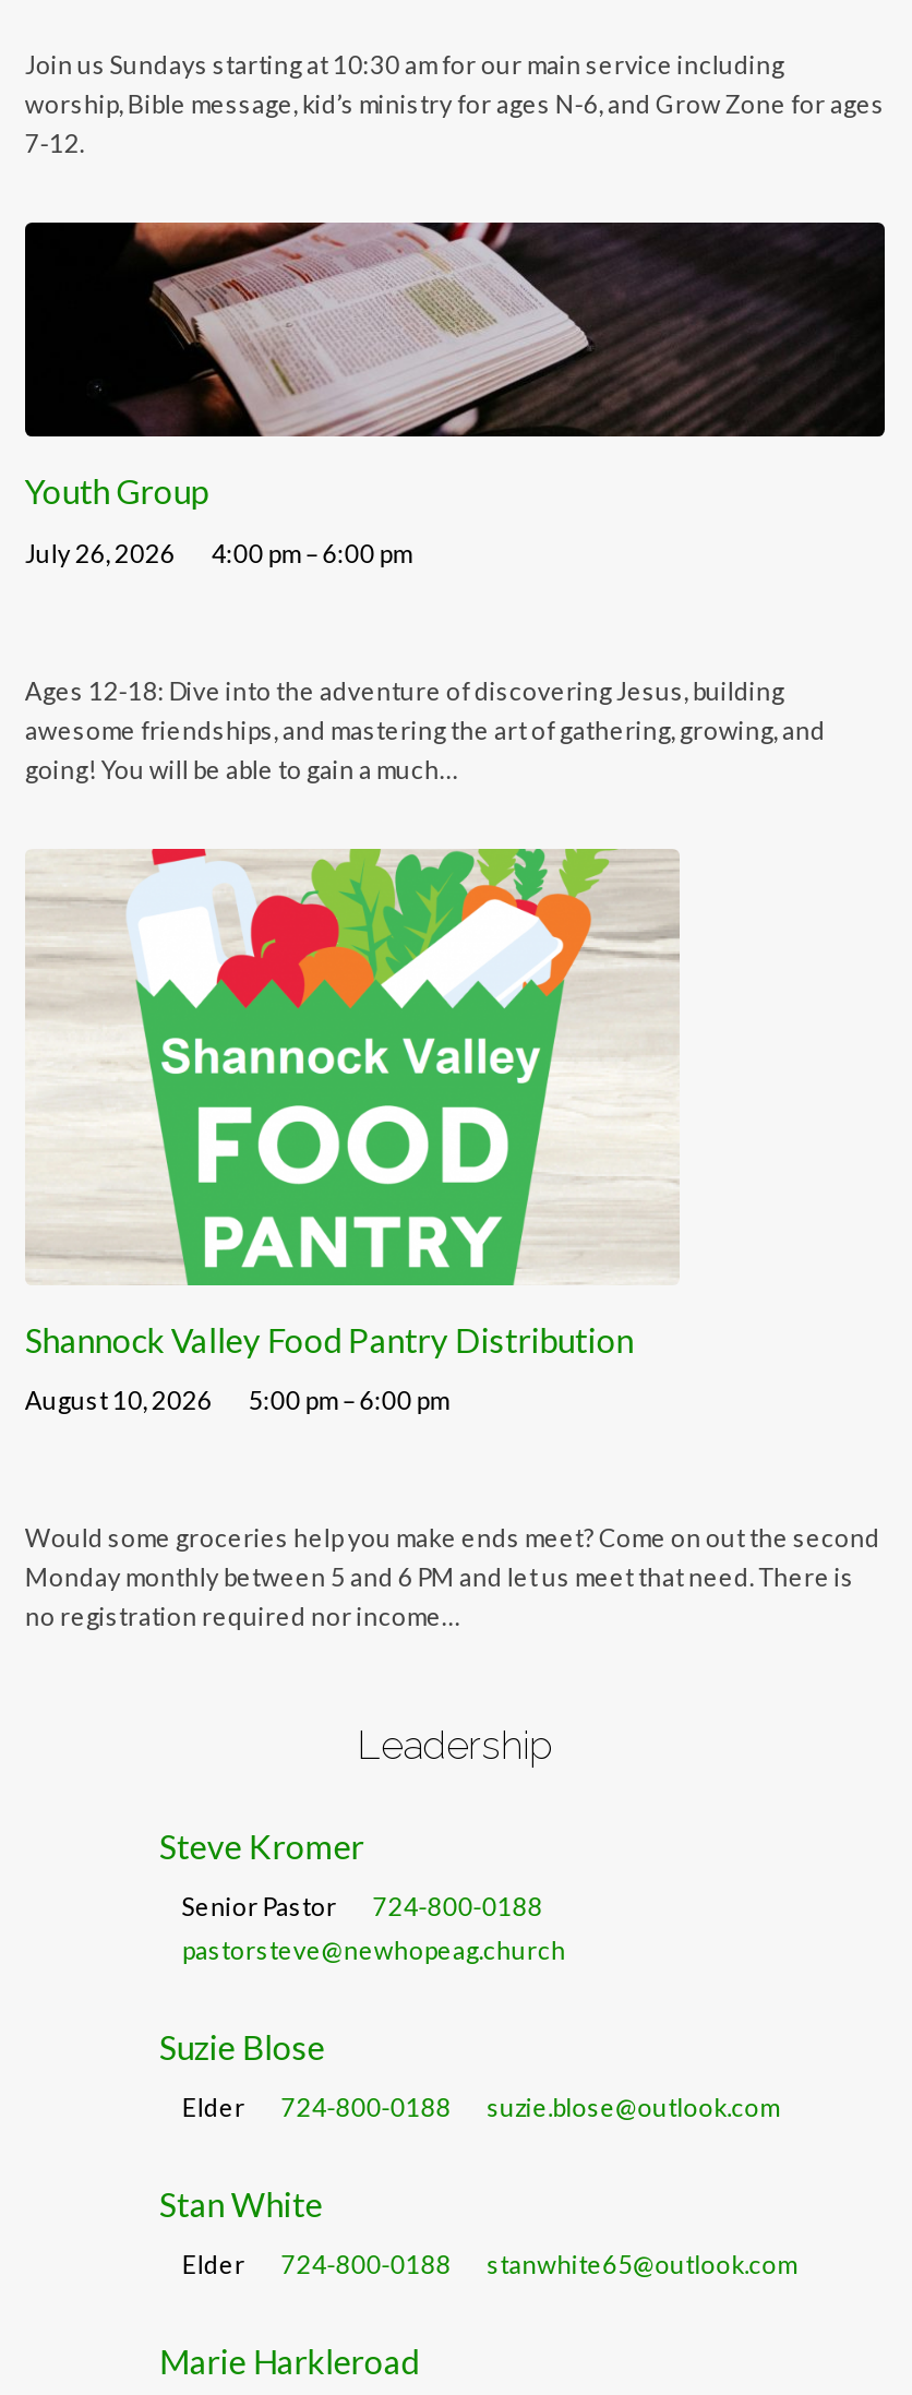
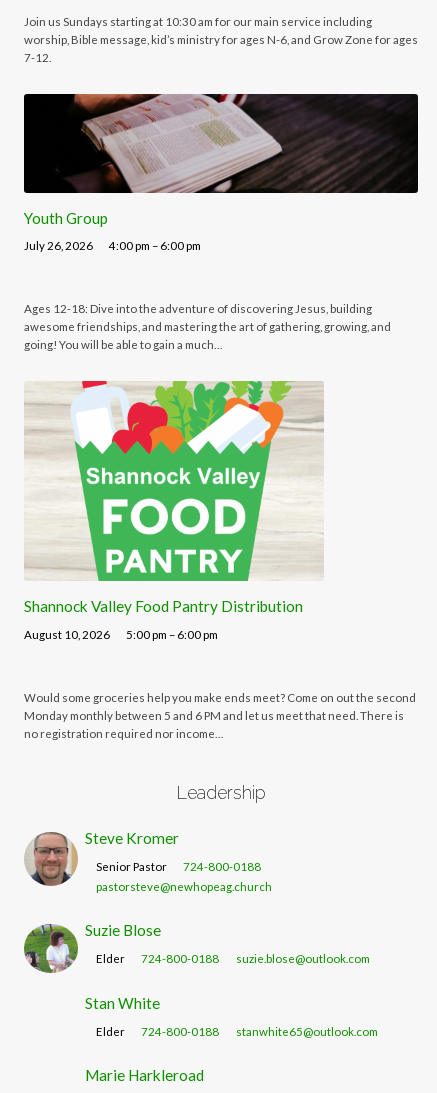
+ [image]

+ [image]
